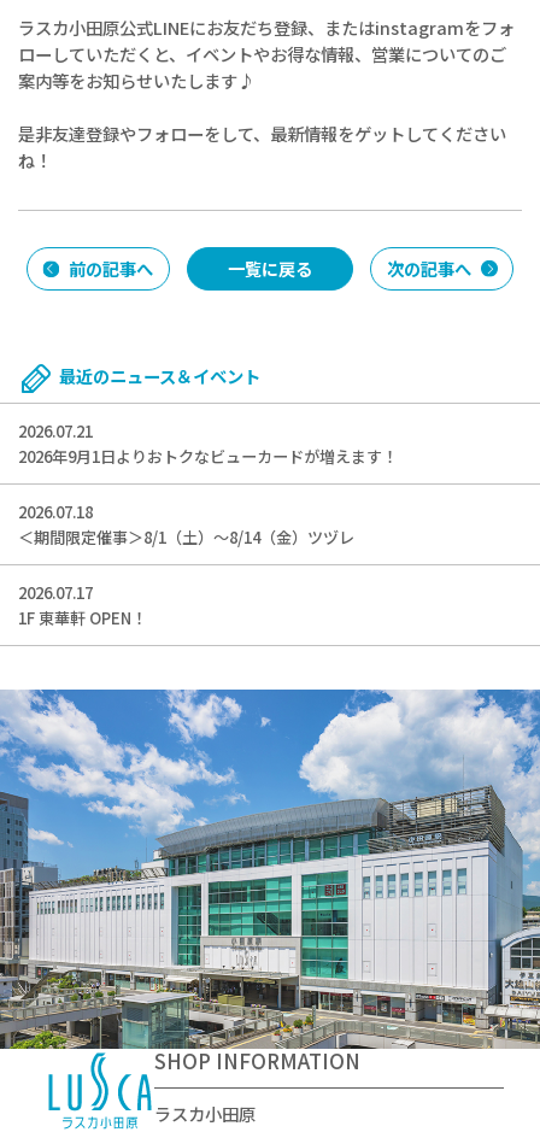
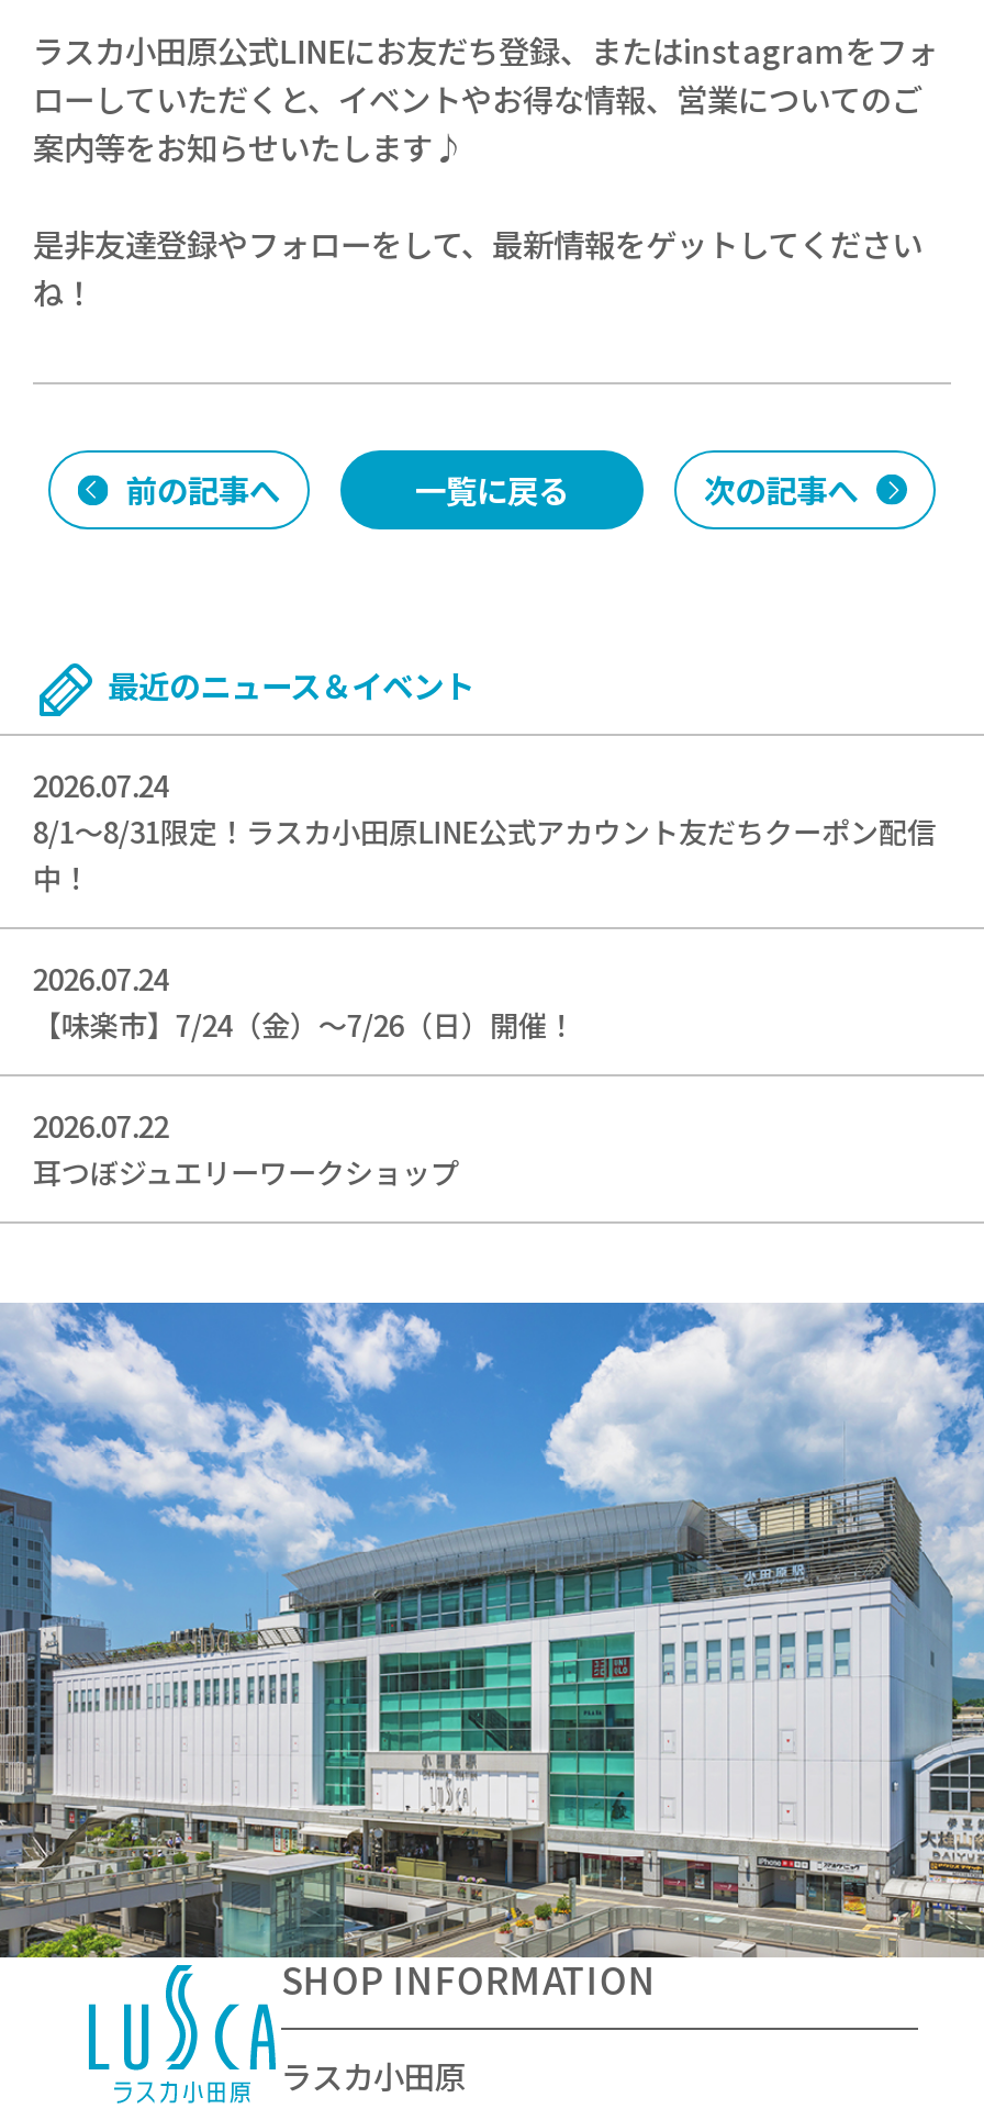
- 2026.07.21
- 2026年9月1日よりおトクなビューカードが増えます！
+ 2026.07.24
+ 8/1～8/31限定！ラスカ小田原LINE公式アカウント友だちクーポン配信
+ 中！

- 2026.07.18
- ＜期間限定催事＞8/1（土）～8/14（金）ツヅレ
+ 2026.07.24
+ 【味楽市】7/24（金）～7/26（日）開催！

- 2026.07.17
- 1F 東華軒 OPEN！
+ 2026.07.22
+ 耳つぼジュエリーワークショップ
